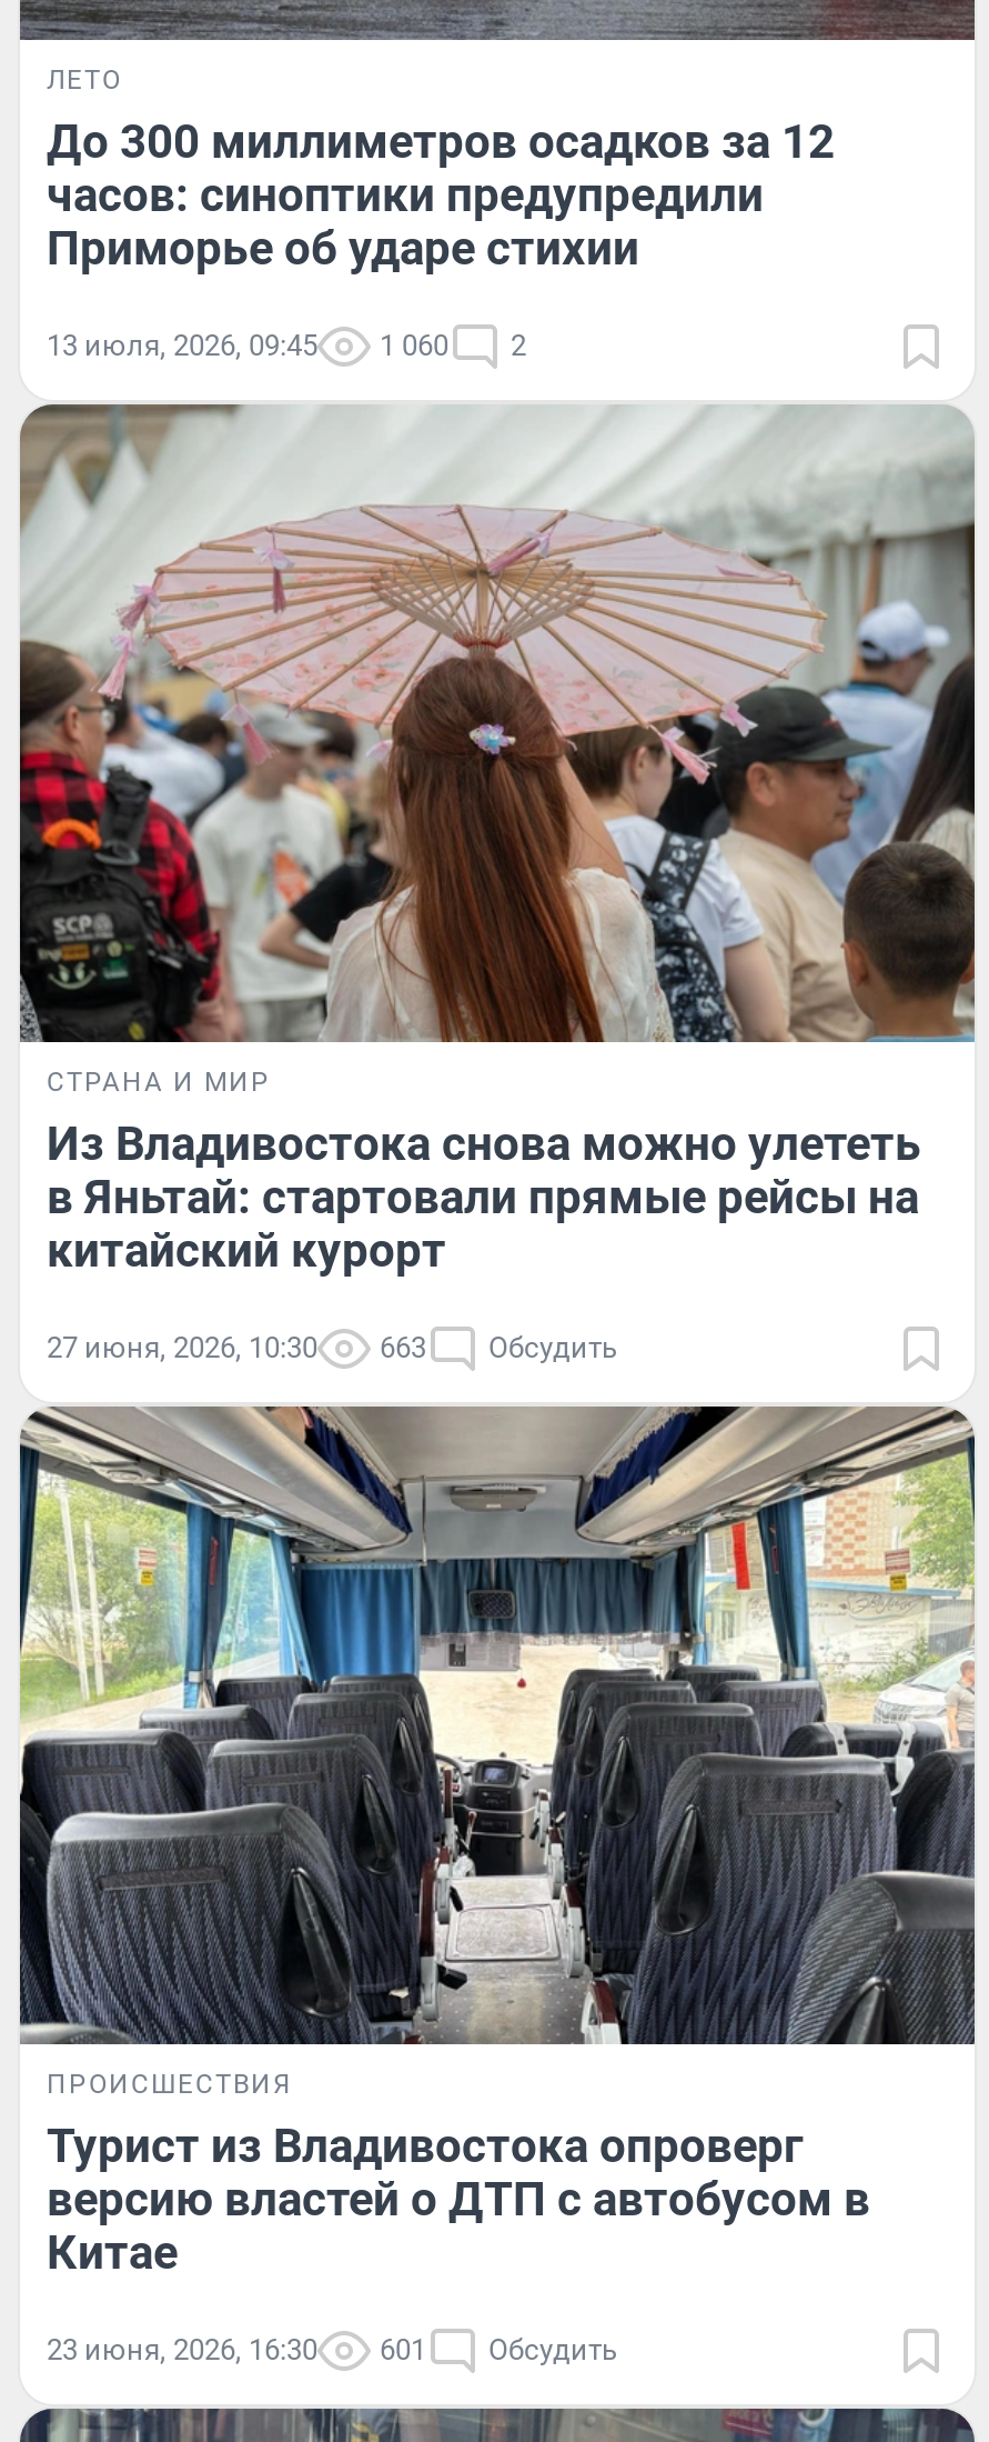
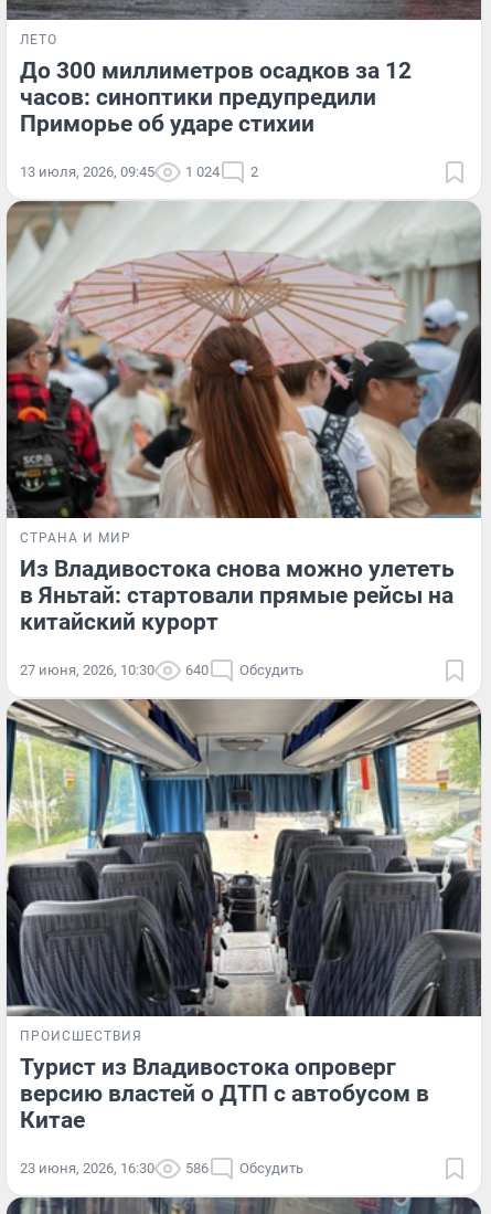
- 13 июля, 2026, 09:45 1 060 2
+ 13 июля, 2026, 09:45 1 024 2

- 27 июня, 2026, 10:30 663 Обсудить
+ 27 июня, 2026, 10:30 640 Обсудить

- 23 июня, 2026, 16:30 601 Обсудить
+ 23 июня, 2026, 16:30 586 Обсудить
